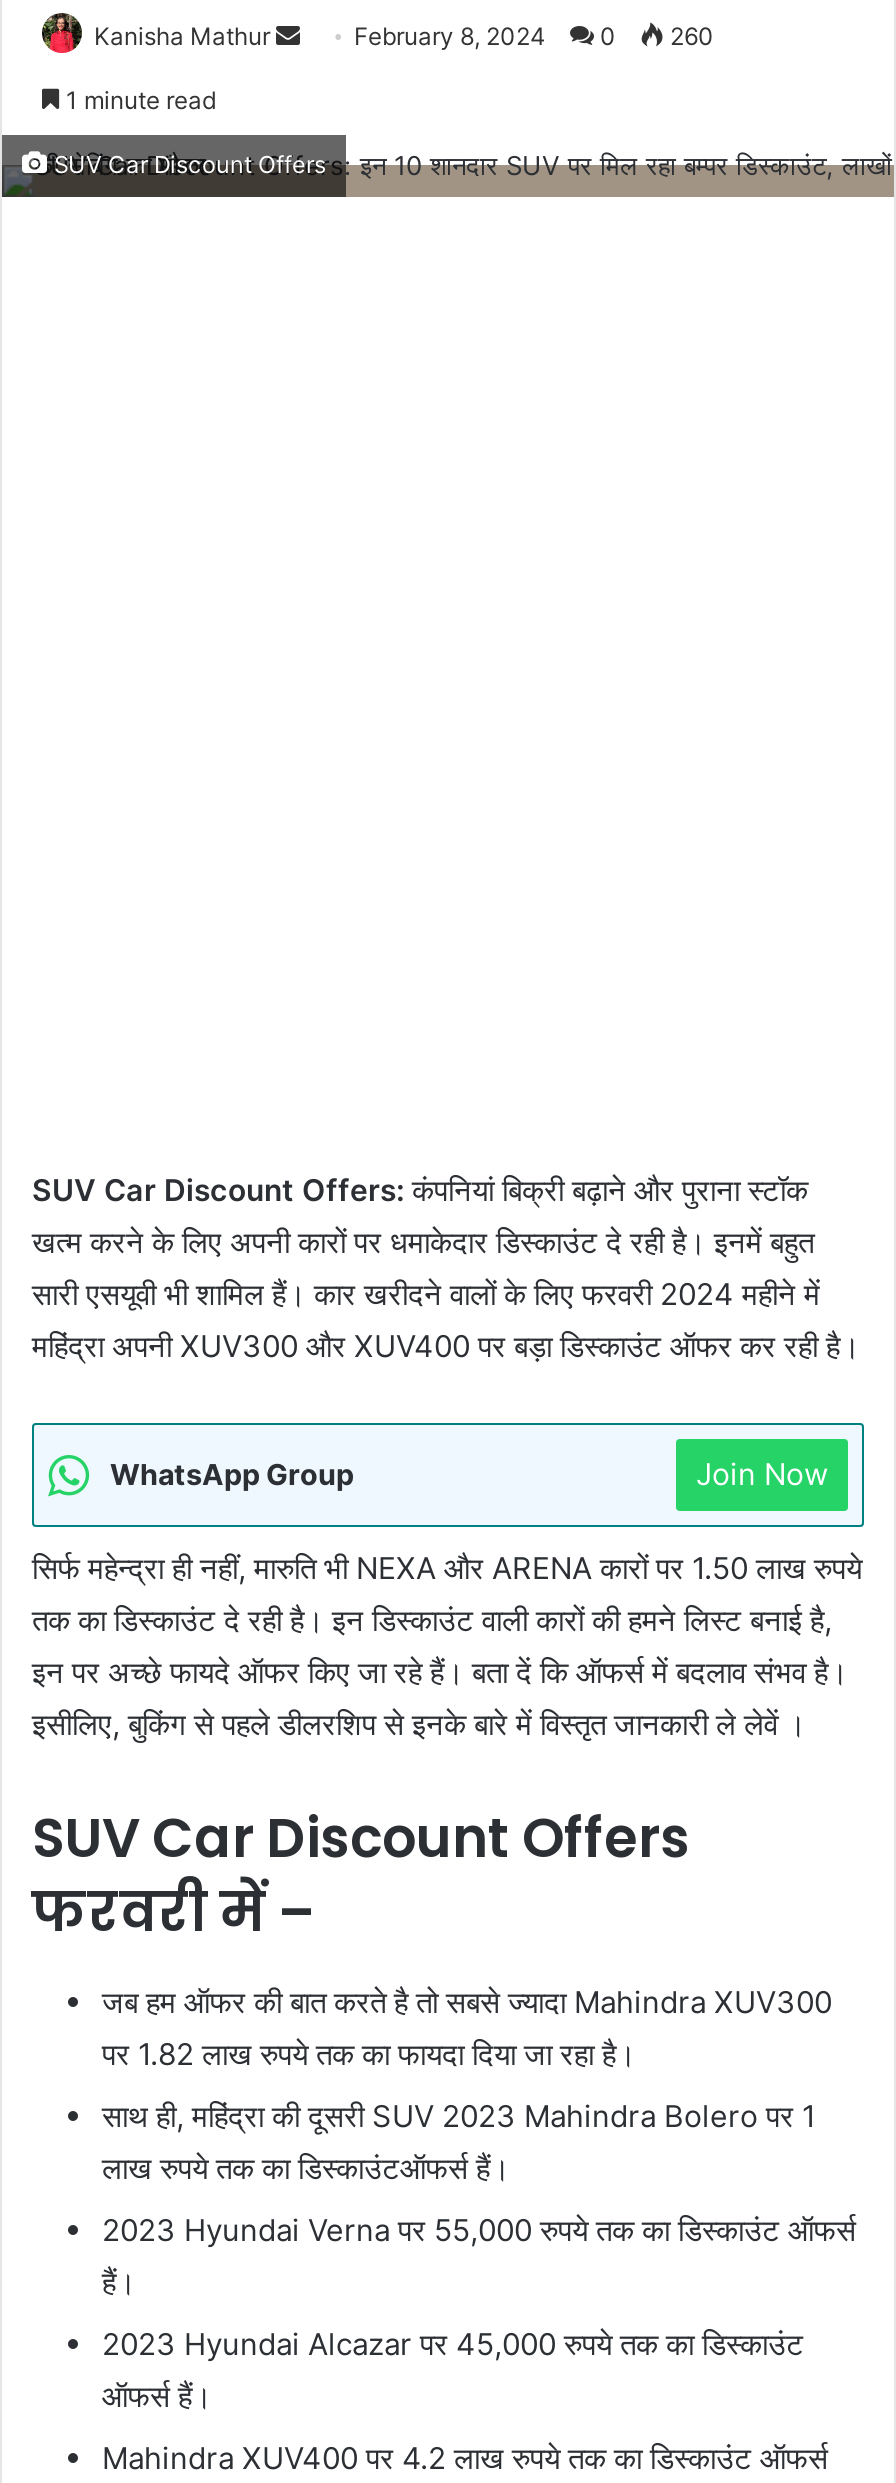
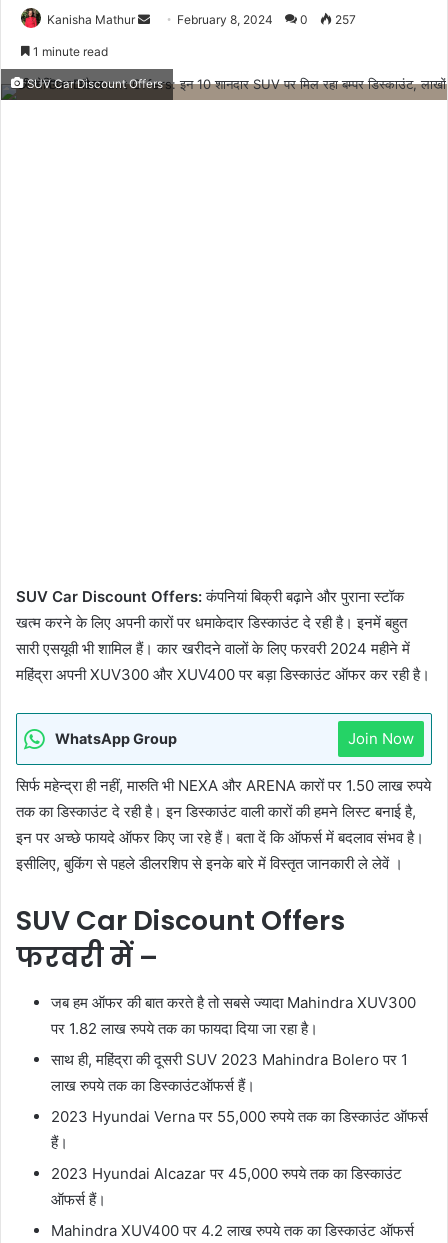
- 260
+ 257
